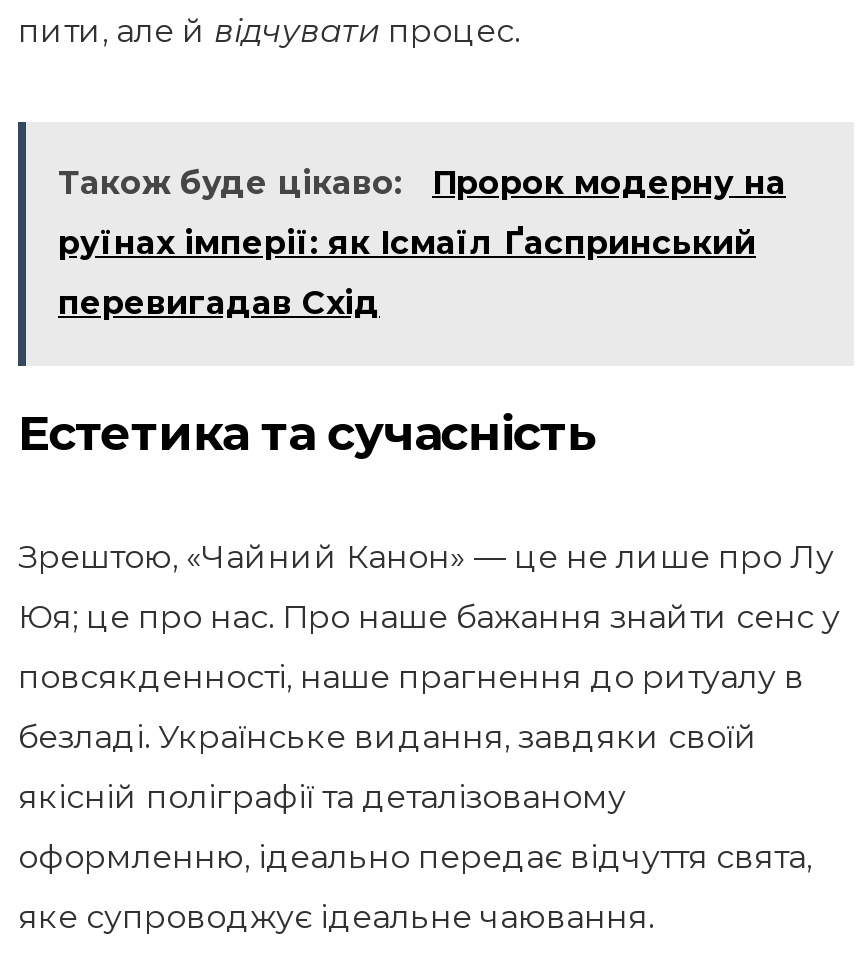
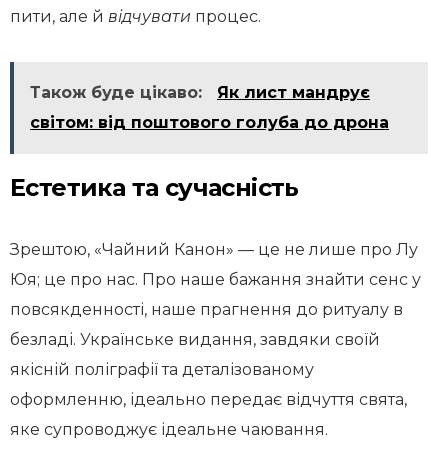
- Також буде цікаво: Пророк модерну на
- руїнах імперії: як Ісмаїл Ґаспринський
- перевигадав Схід
+ Також буде цікаво: Як лист мандрує
+ світом: від поштового голуба до дрона
